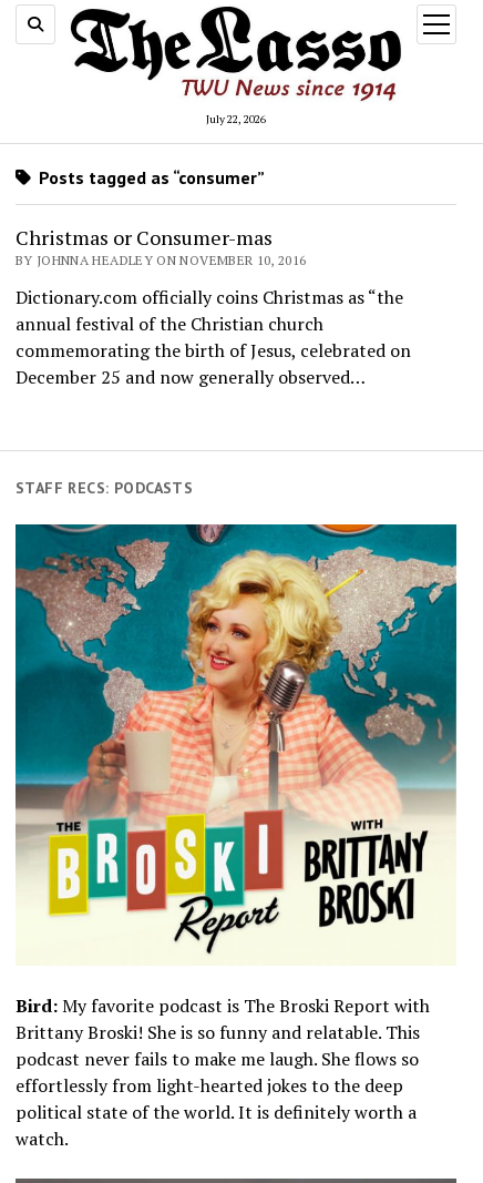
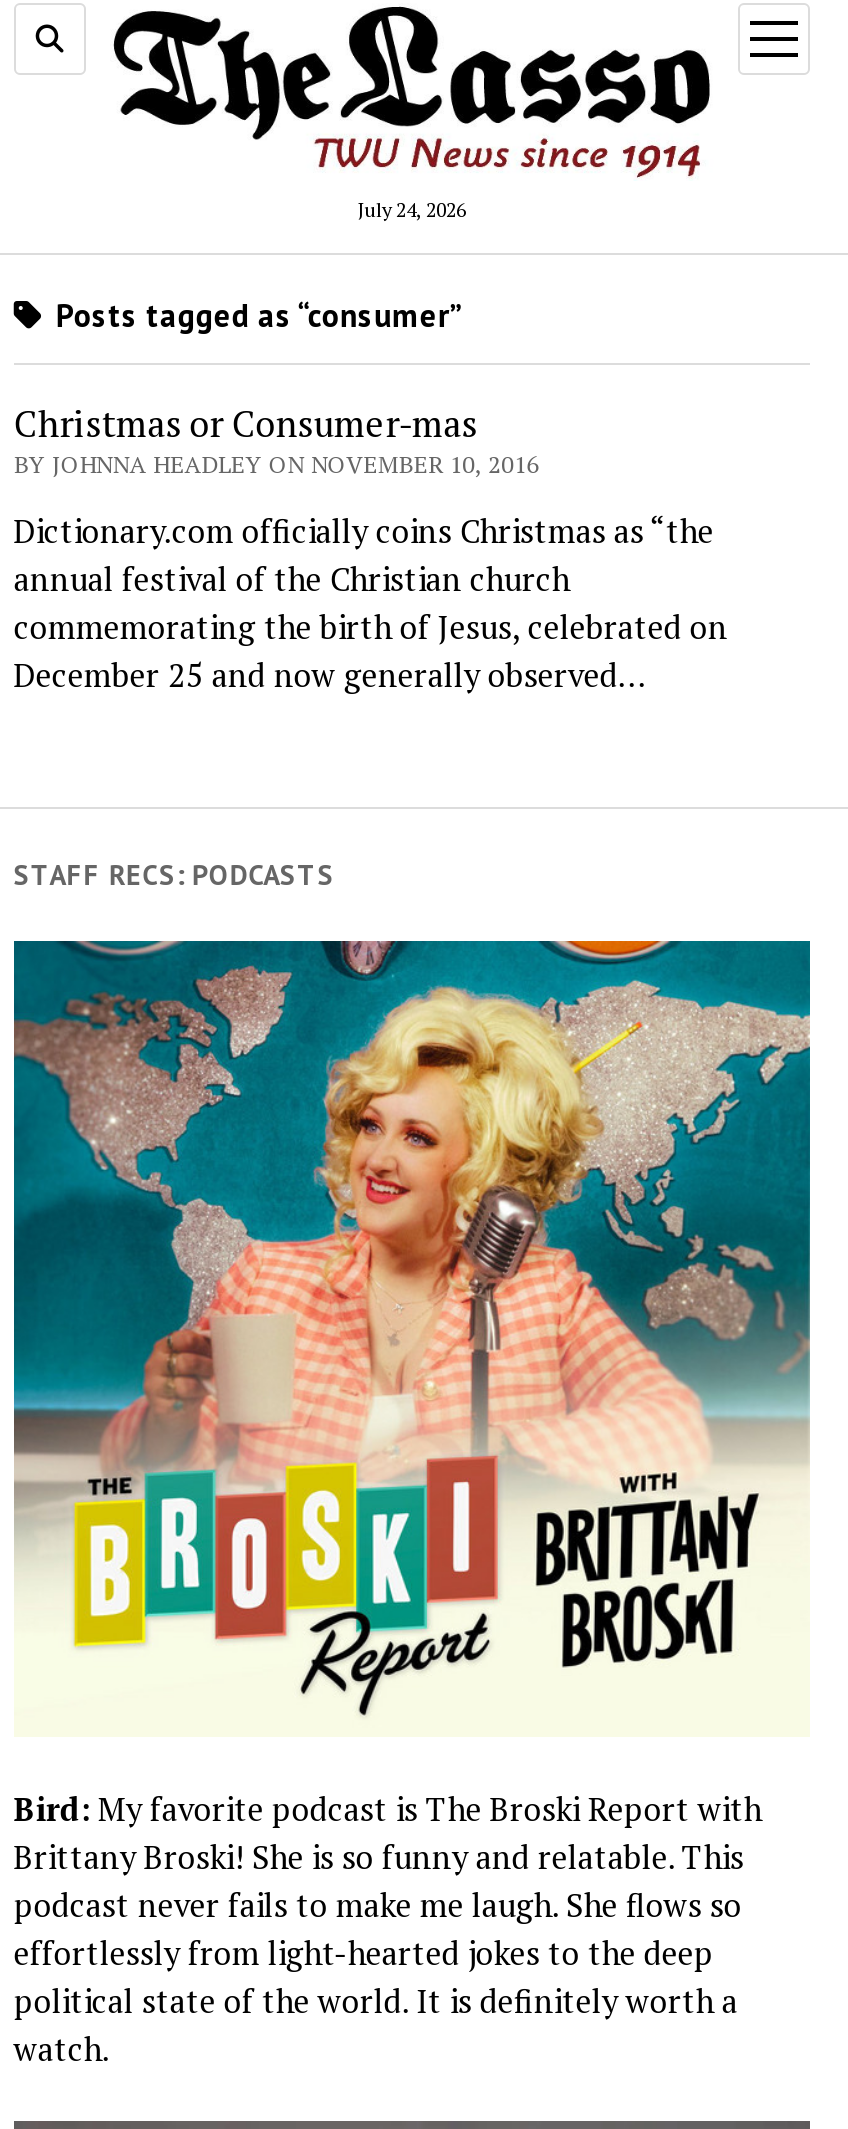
- July 22, 2026
+ July 24, 2026
